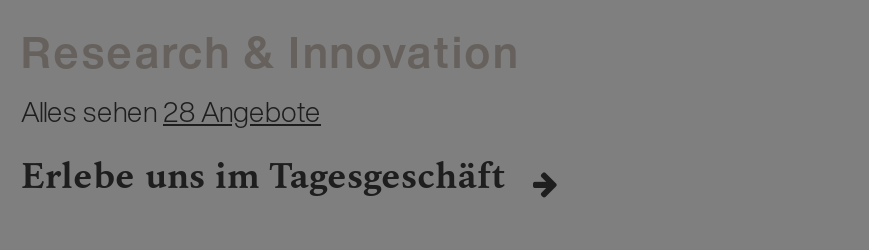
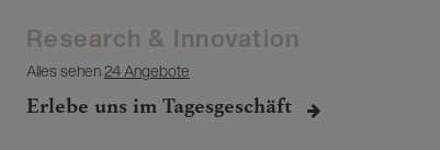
- Alles sehen 28 Angebote
+ Alles sehen 24 Angebote
